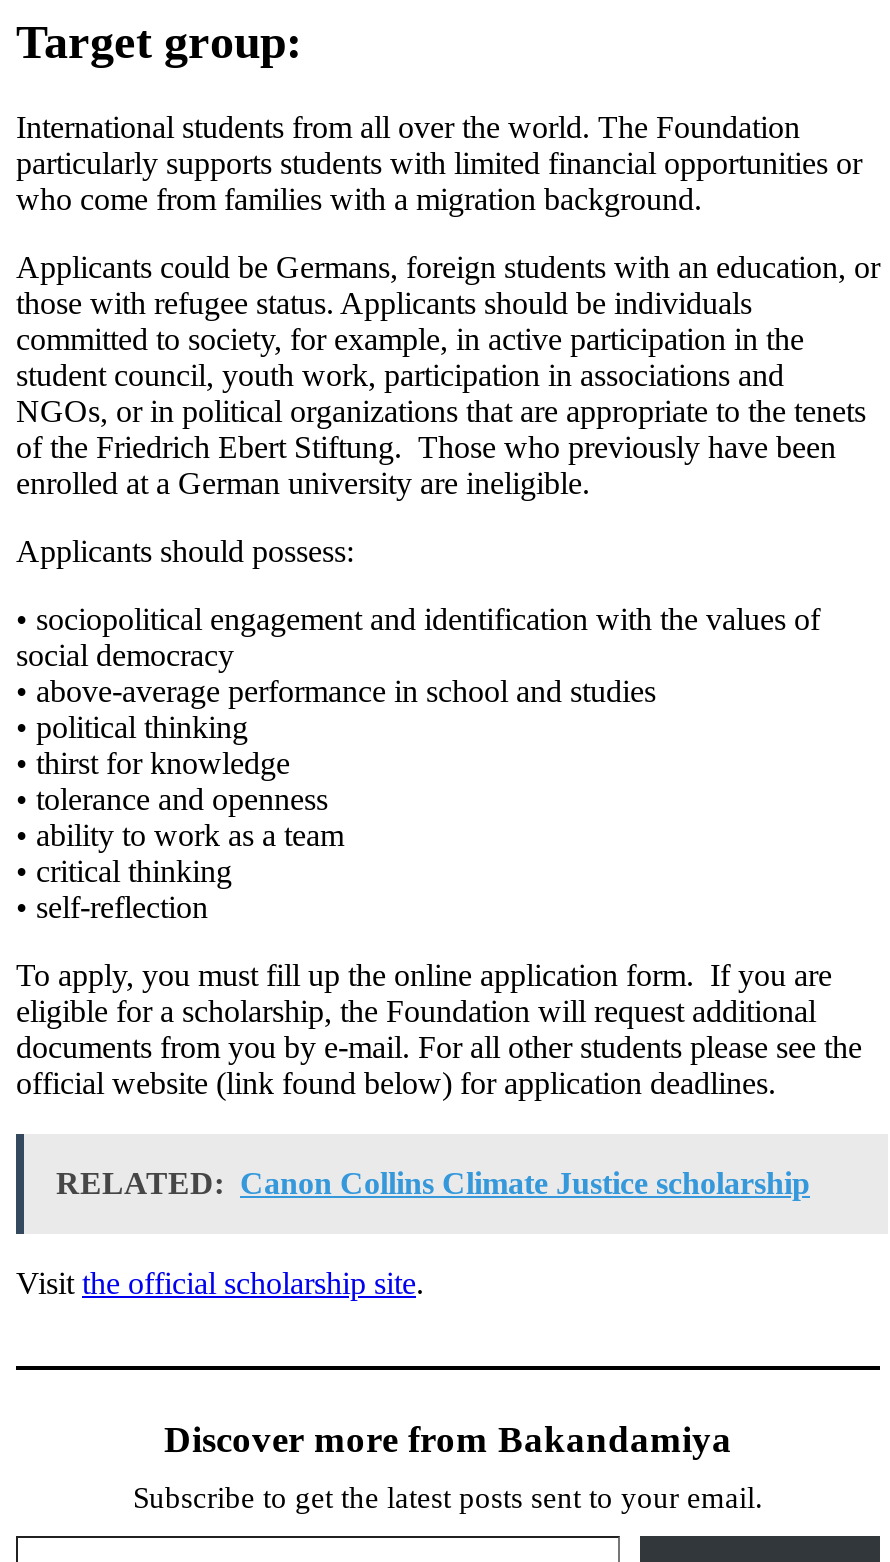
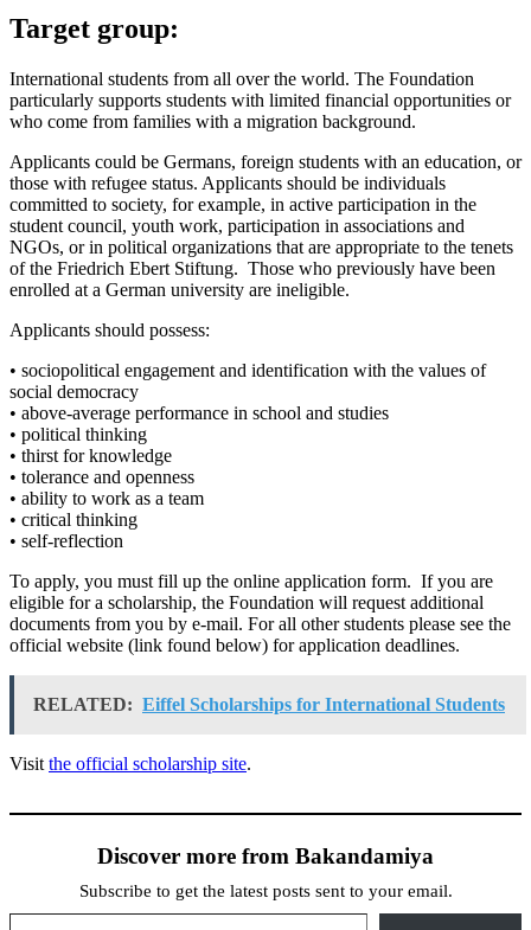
- RELATED: Canon Collins Climate Justice scholarship
+ RELATED: Eiffel Scholarships for International Students
